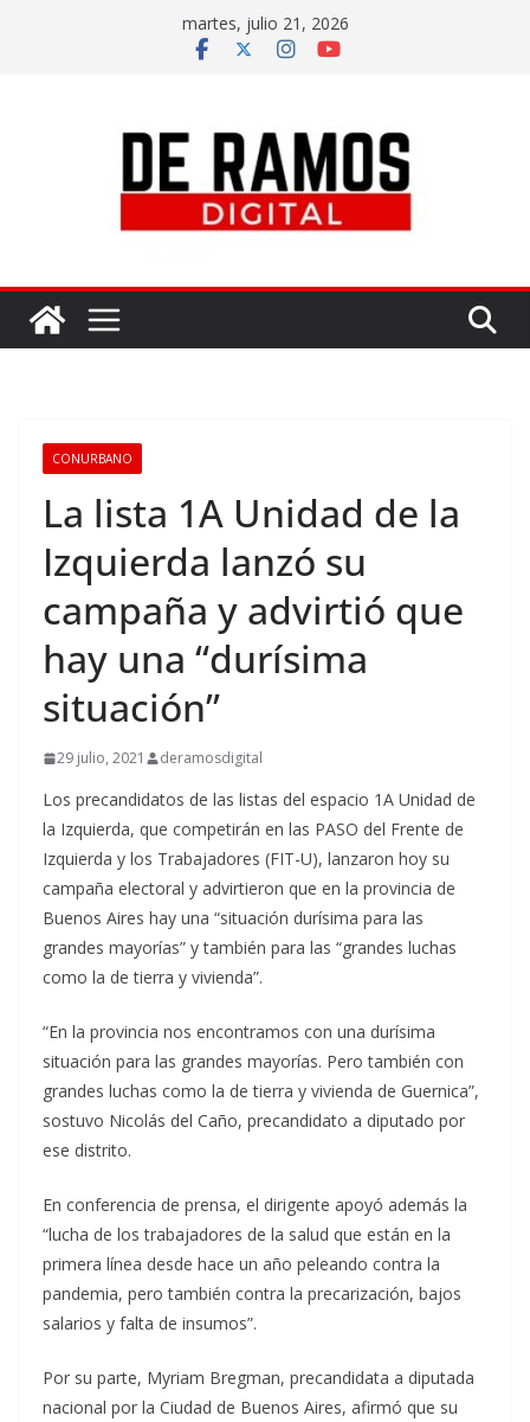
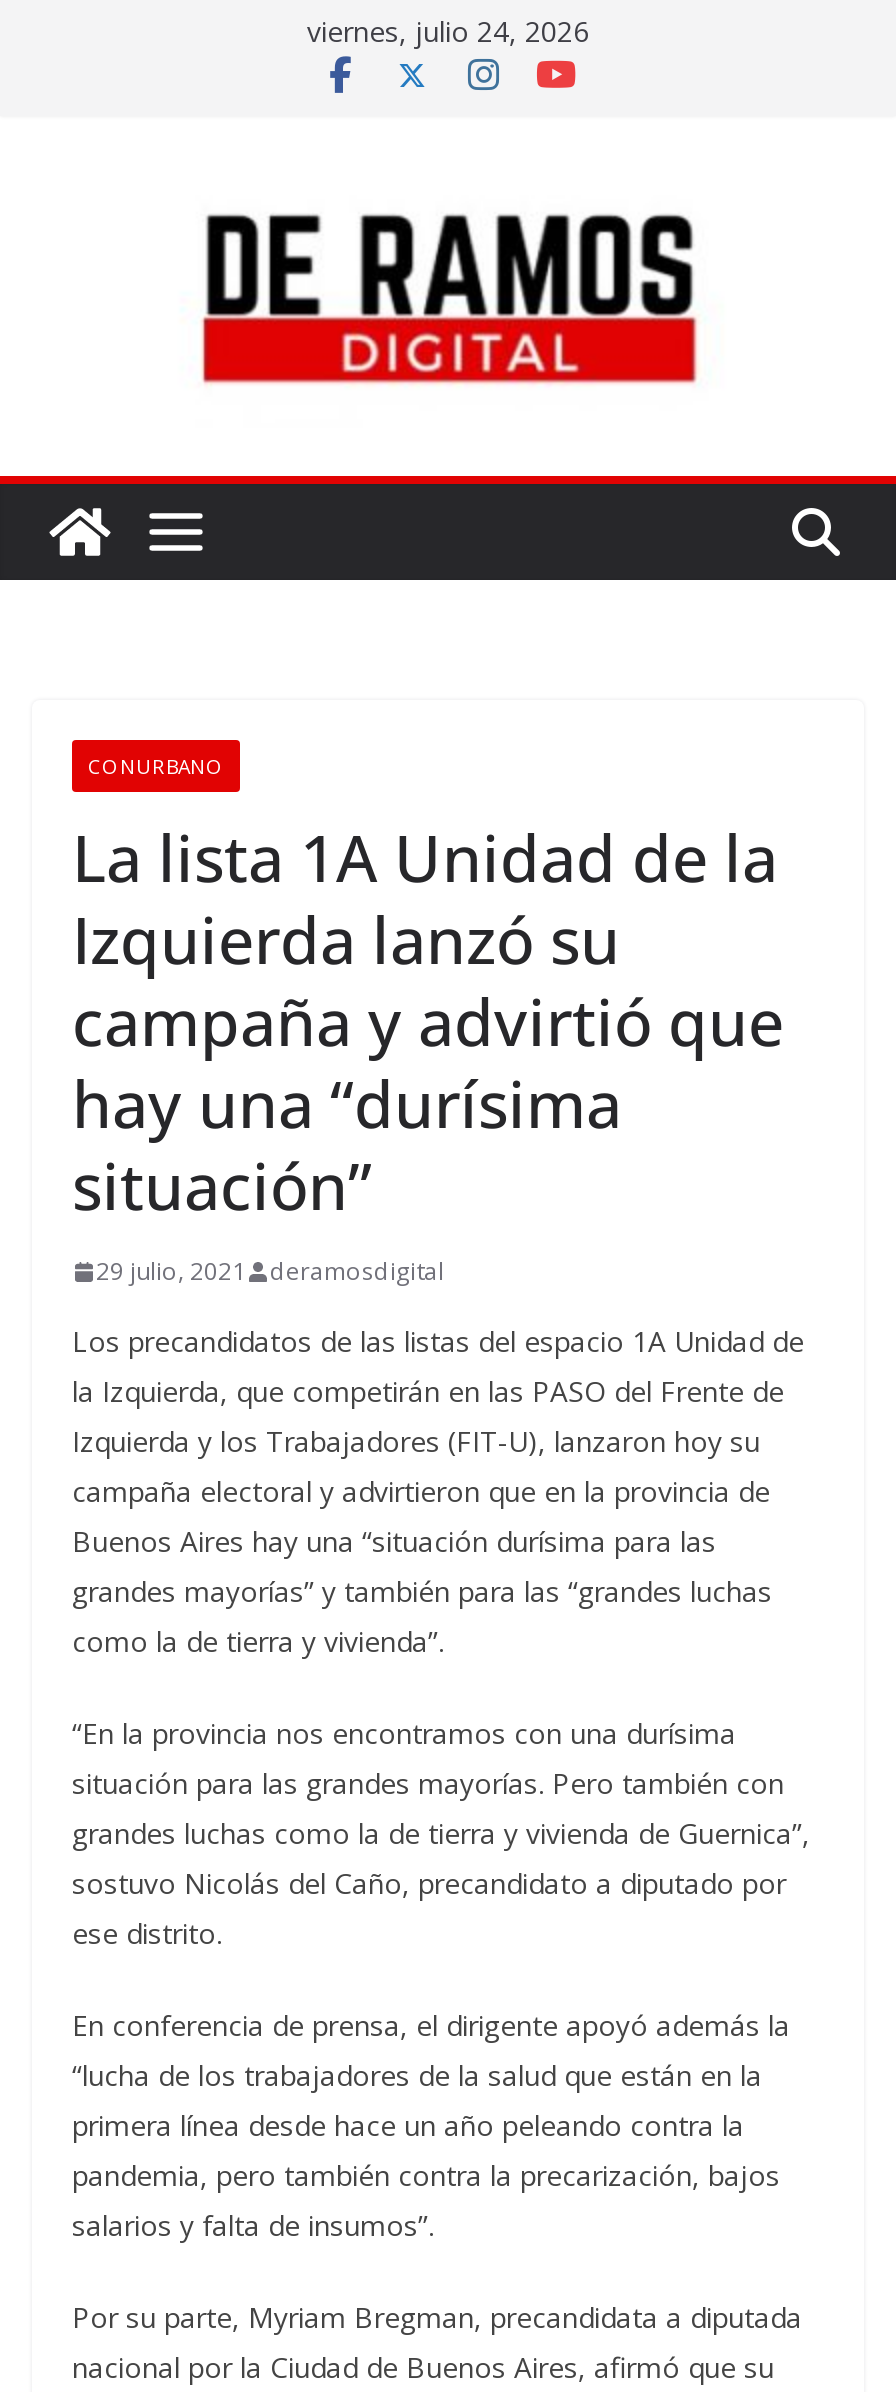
- martes, julio 21, 2026
+ viernes, julio 24, 2026
